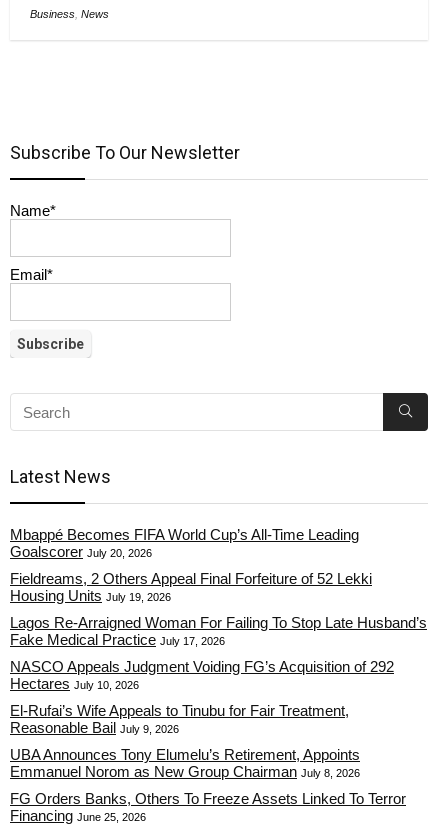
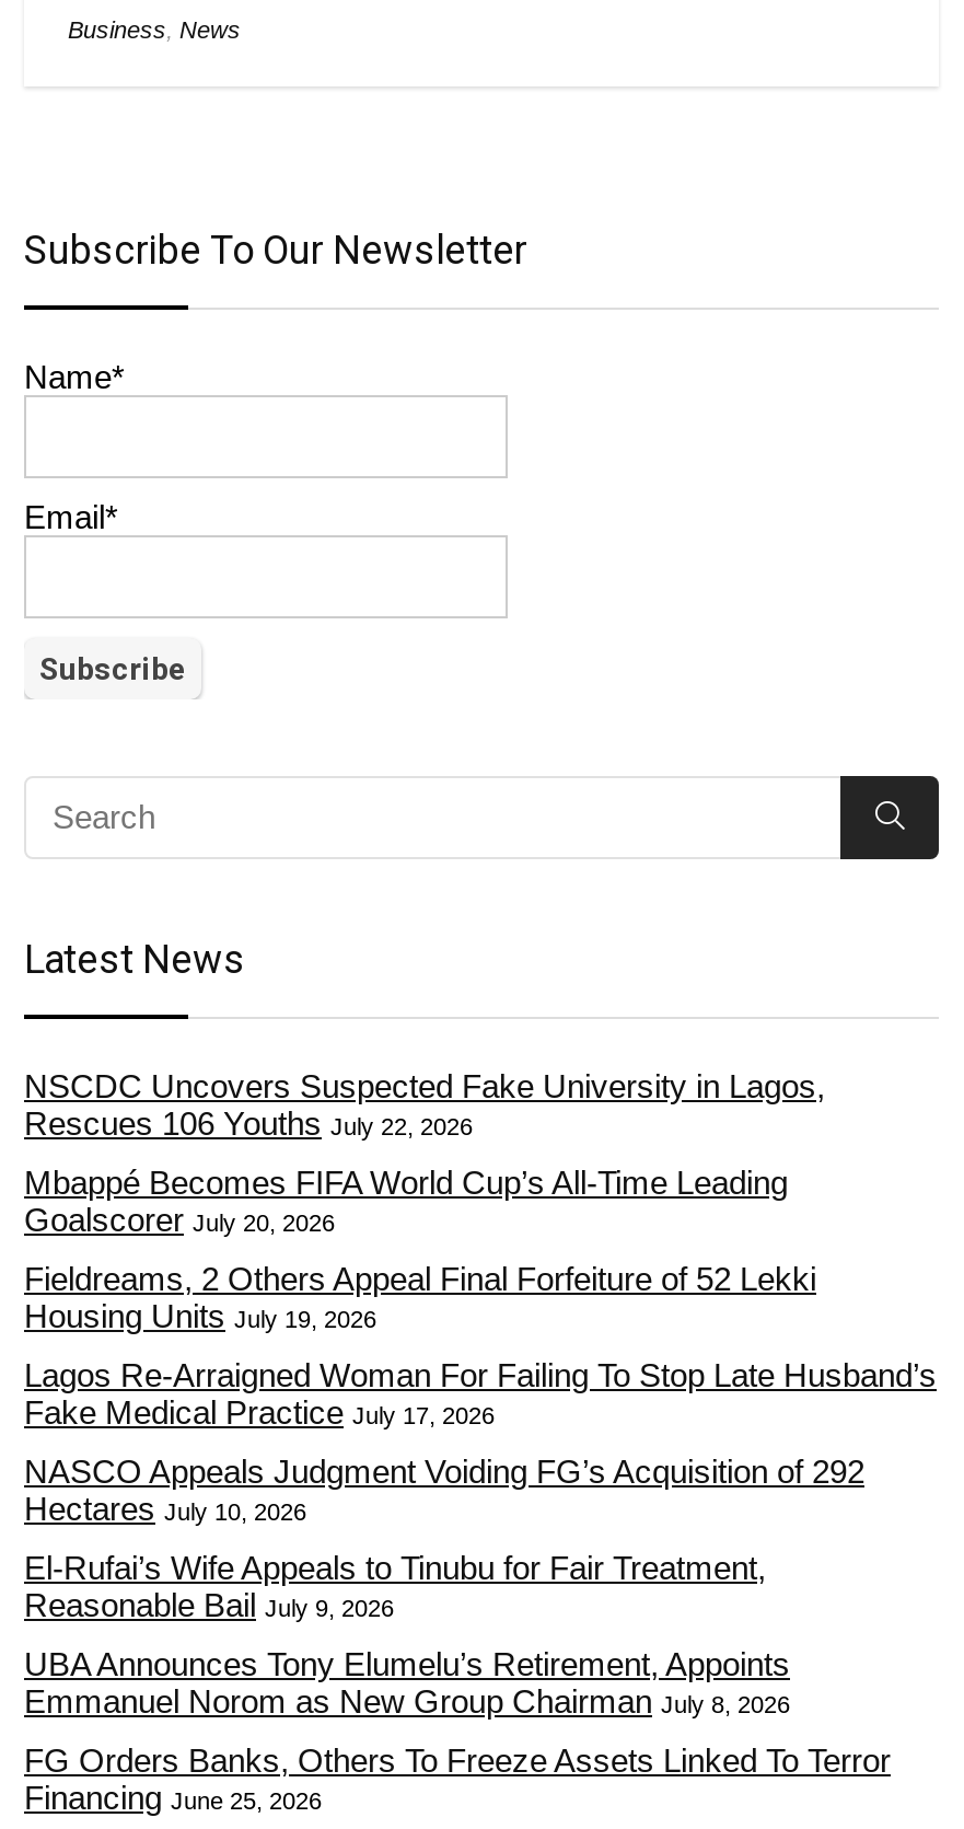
moved up: Subscribe To Our Newsletter | Name* | Email* | Latest News

+ NSCDC Uncovers Suspected Fake University in Lagos,
+ Rescues 106 Youths July 22, 2026
